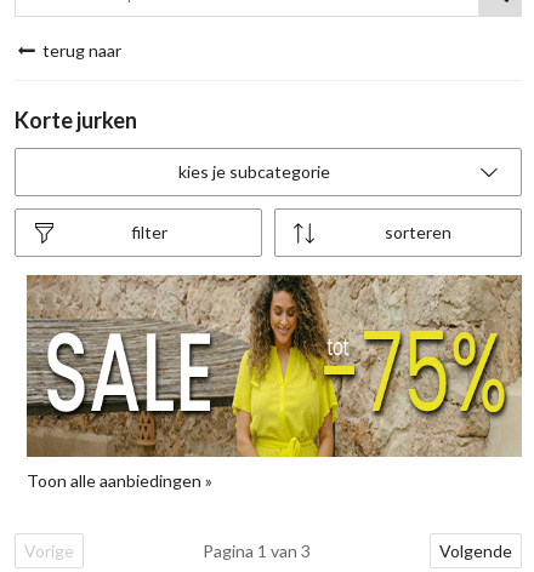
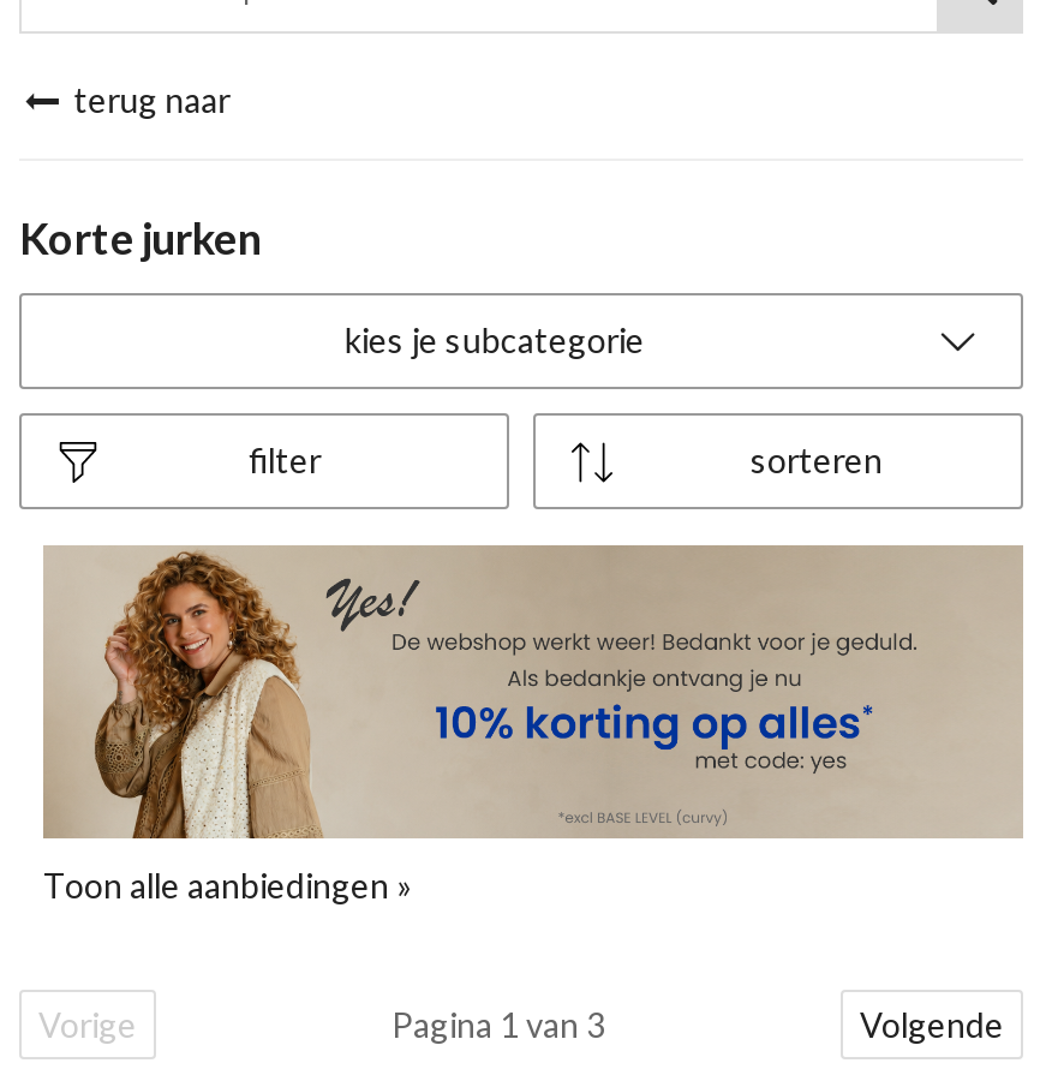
- [image]
+ [image]
